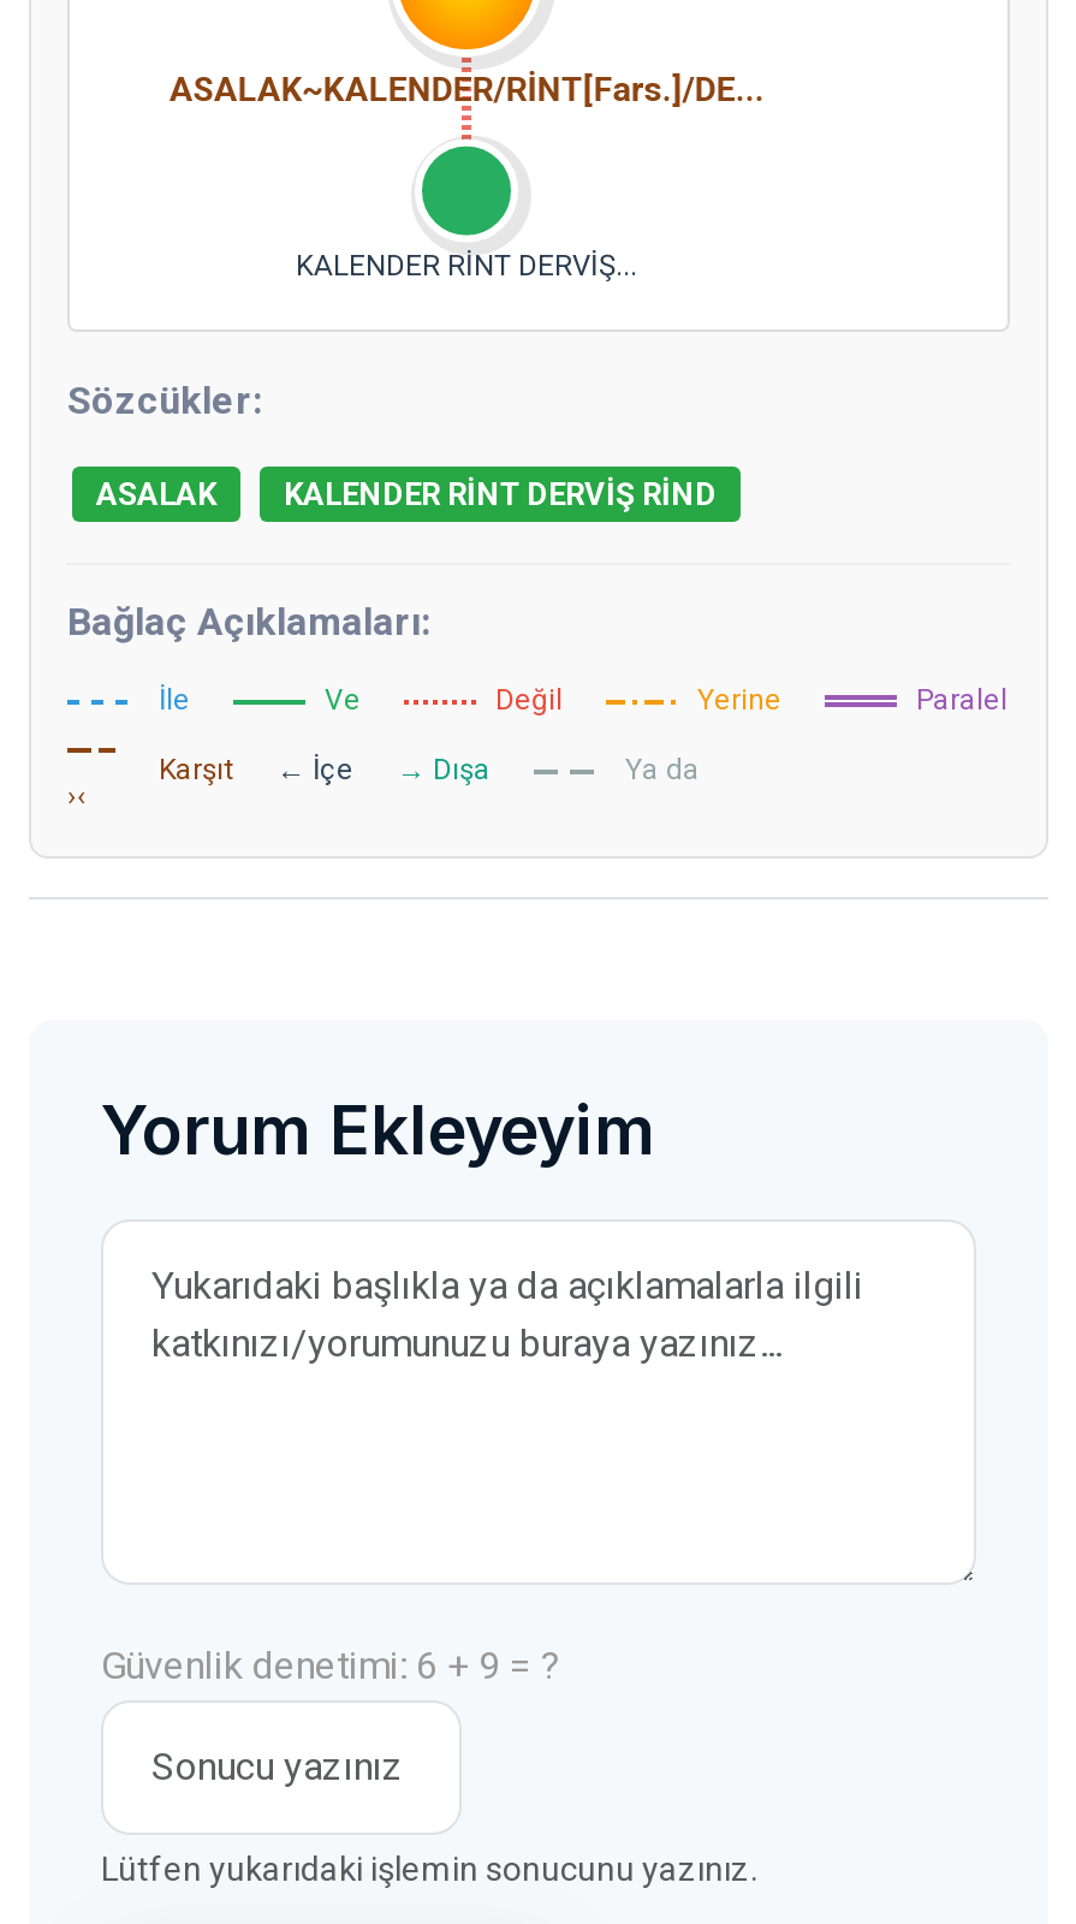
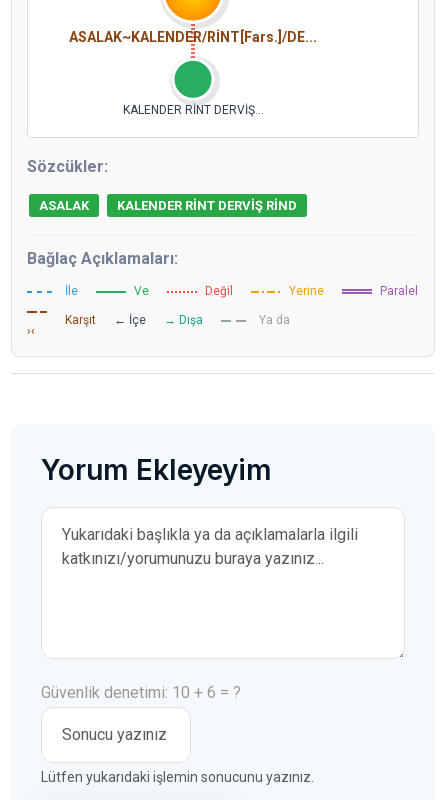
- Güvenlik denetimi: 6 + 9 = ?
+ Güvenlik denetimi: 10 + 6 = ?
